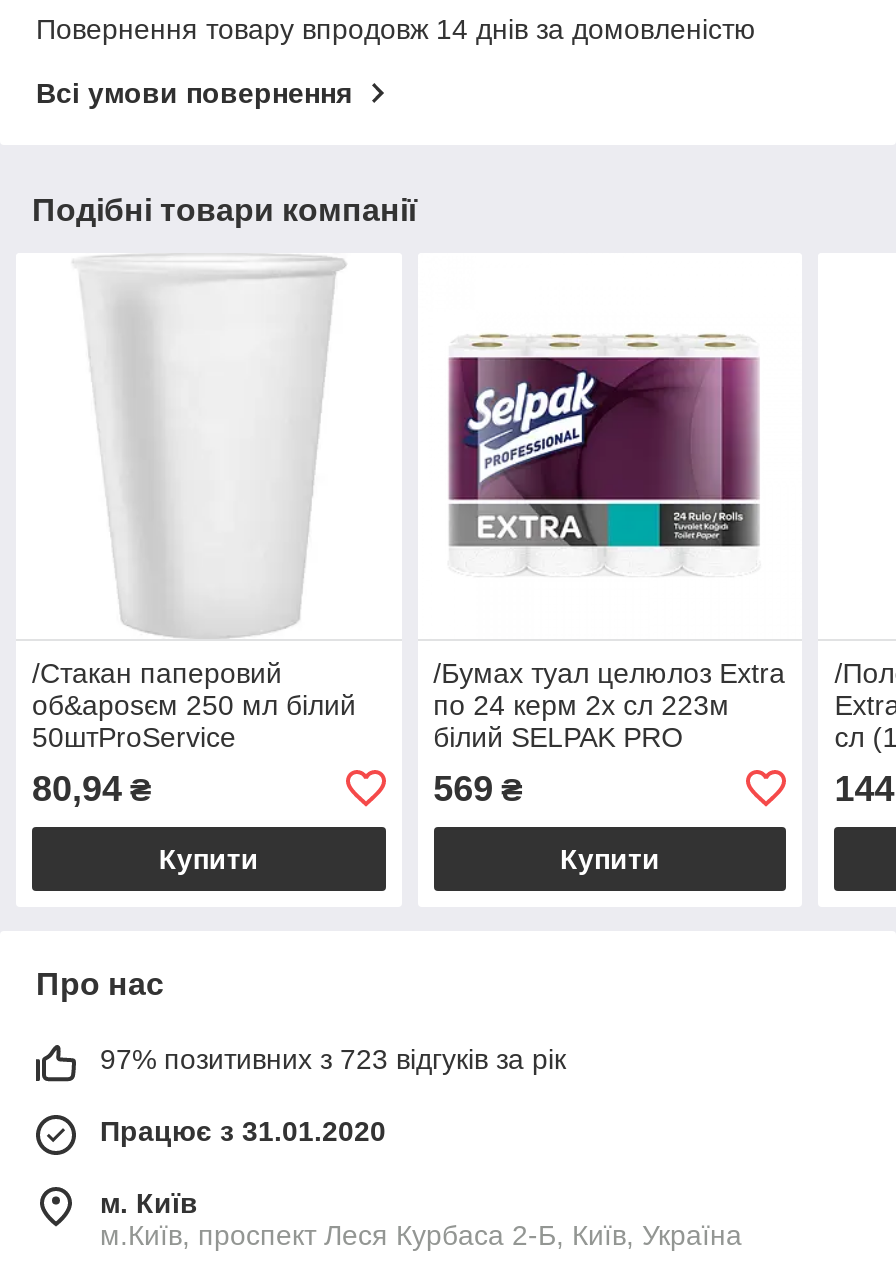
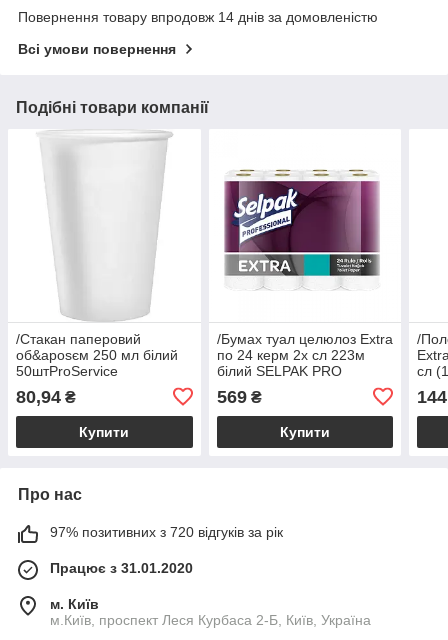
- 97% позитивних з 723 відгуків за рік
+ 97% позитивних з 720 відгуків за рік
